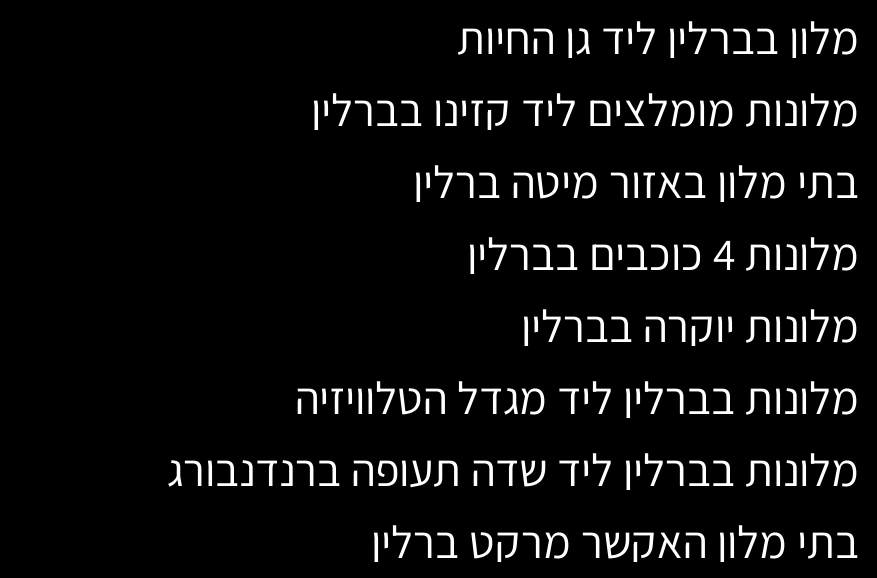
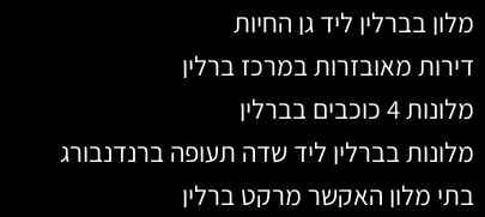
- מלונות מומלצים ליד קזינו בברלין
- בתי מלון באזור מיטה ברלין
+ דירות מאובזרות במרכז ברלין

- מלונות יוקרה בברלין
- מלונות בברלין ליד מגדל הטלוויזיה
